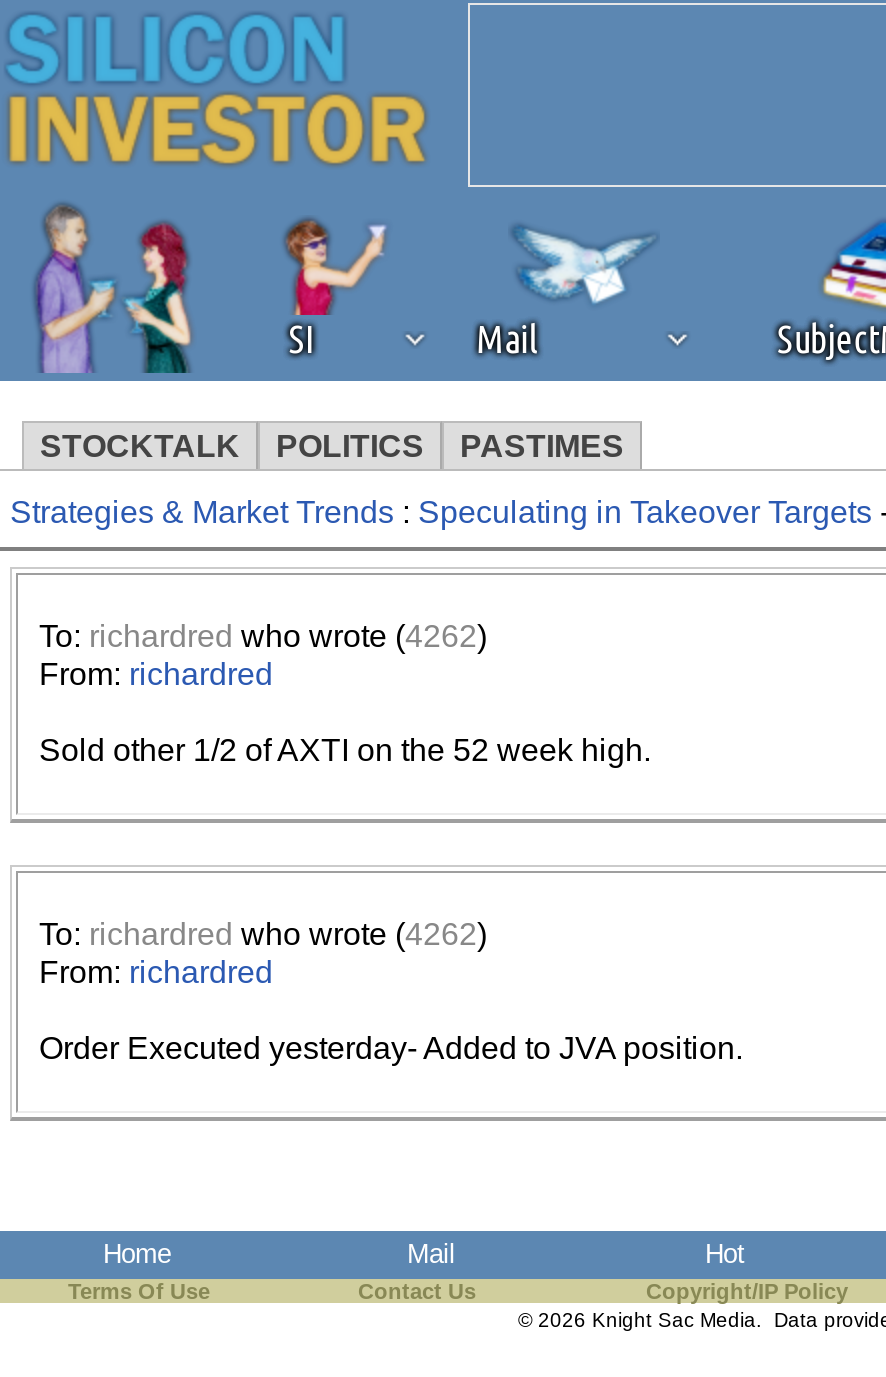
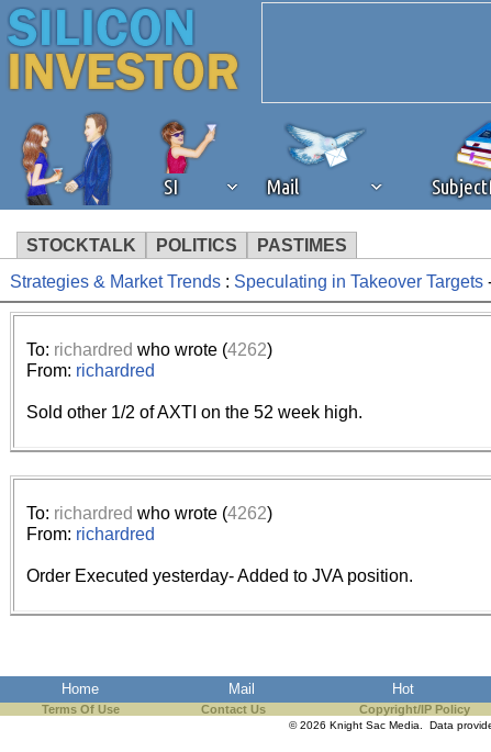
- [image]
+ [image]
